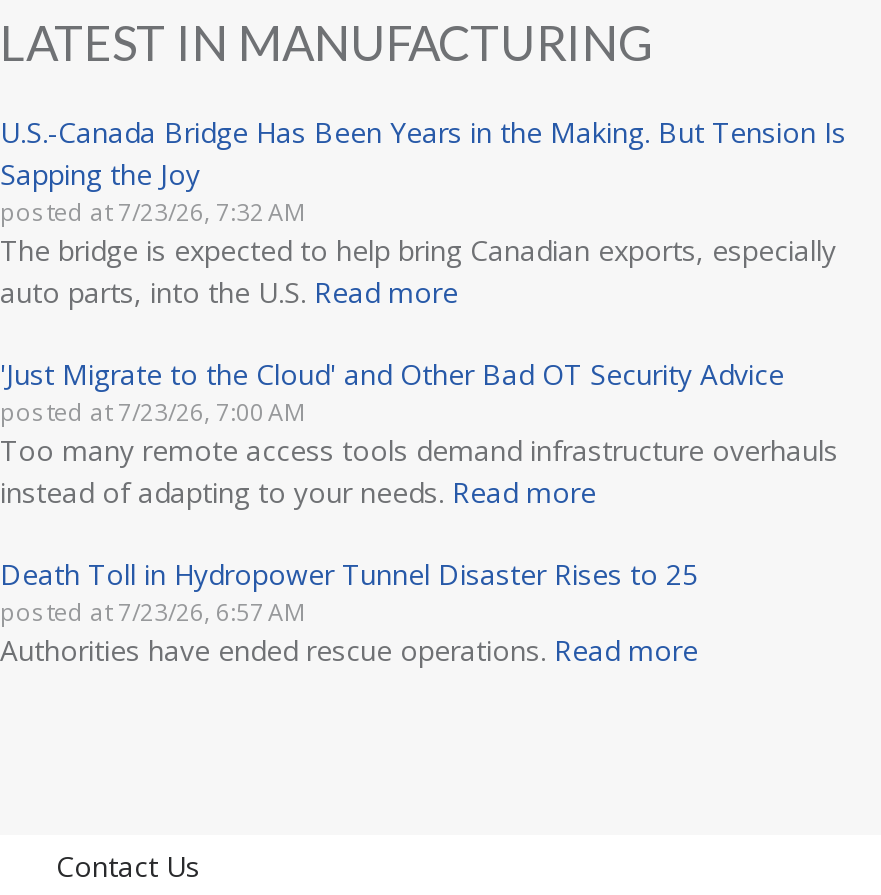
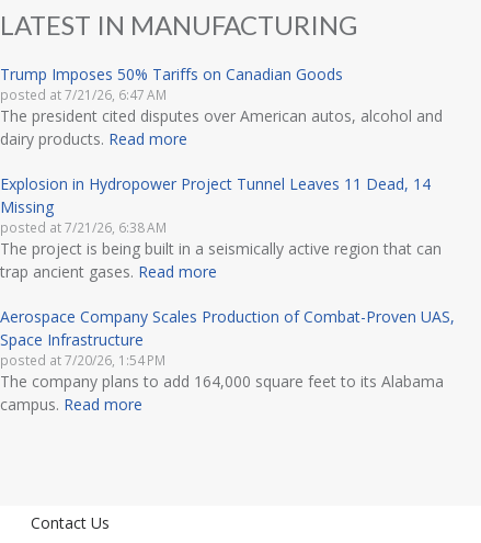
- U.S.-Canada Bridge Has Been Years in the Making. But Tension Is
- Sapping the Joy
- posted at 7/23/26, 7:32 AM
- The bridge is expected to help bring Canadian exports, especially
- auto parts, into the U.S. Read more
+ Trump Imposes 50% Tariffs on Canadian Goods
+ posted at 7/21/26, 6:47 AM
+ The president cited disputes over American autos, alcohol and
+ dairy products. Read more

- 'Just Migrate to the Cloud' and Other Bad OT Security Advice
- posted at 7/23/26, 7:00 AM
- Too many remote access tools demand infrastructure overhauls
- instead of adapting to your needs. Read more
+ Explosion in Hydropower Project Tunnel Leaves 11 Dead, 14
+ Missing
+ posted at 7/21/26, 6:38 AM
+ The project is being built in a seismically active region that can
+ trap ancient gases. Read more

- Death Toll in Hydropower Tunnel Disaster Rises to 25
- posted at 7/23/26, 6:57 AM
- Authorities have ended rescue operations. Read more
+ Aerospace Company Scales Production of Combat-Proven UAS,
+ Space Infrastructure
+ posted at 7/20/26, 1:54 PM
+ The company plans to add 164,000 square feet to its Alabama
+ campus. Read more
